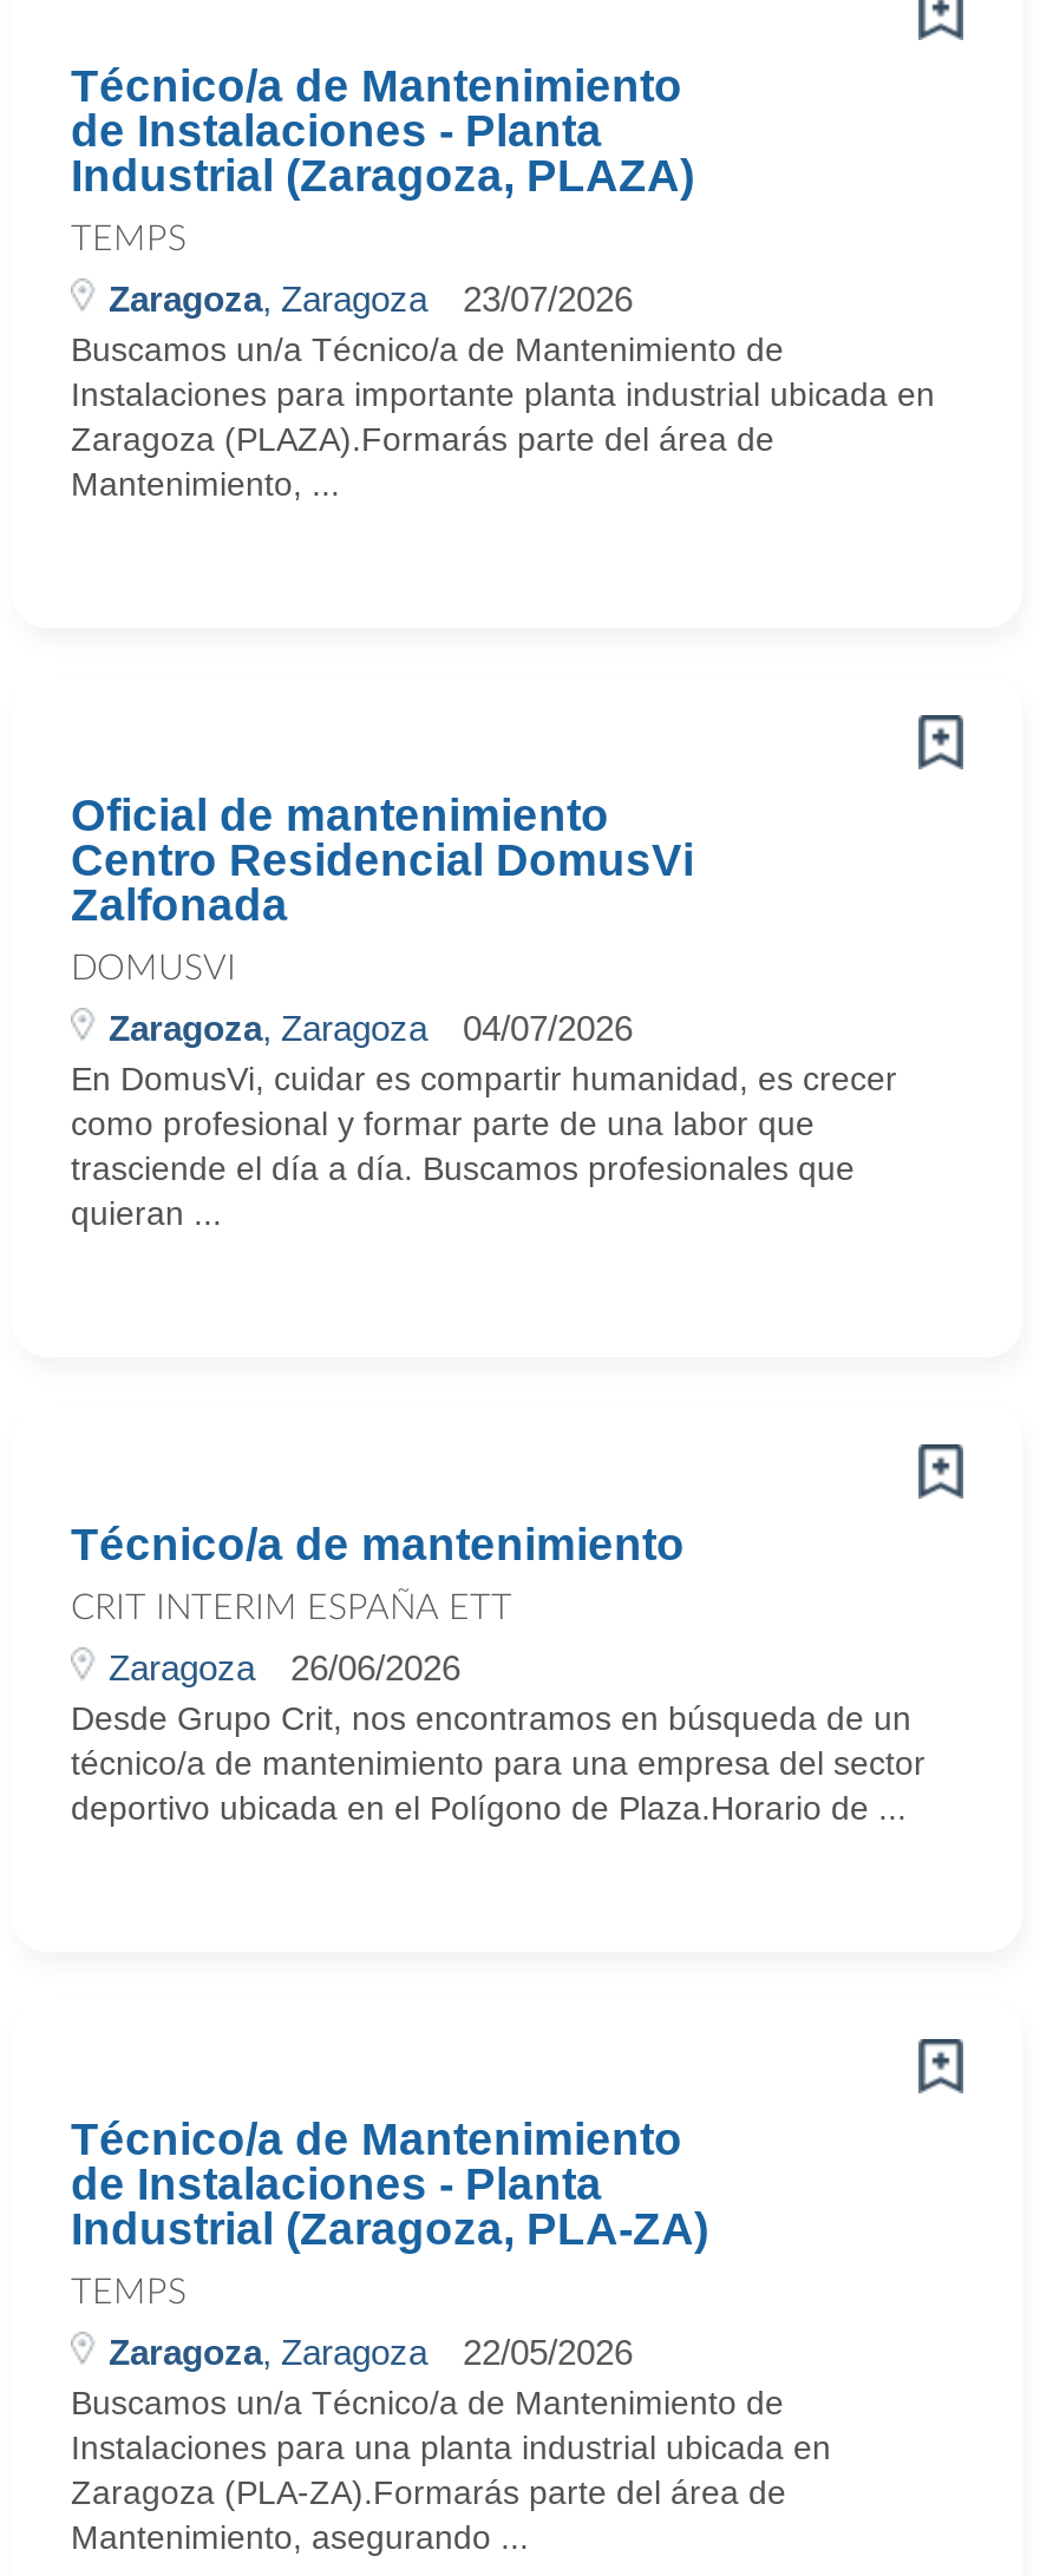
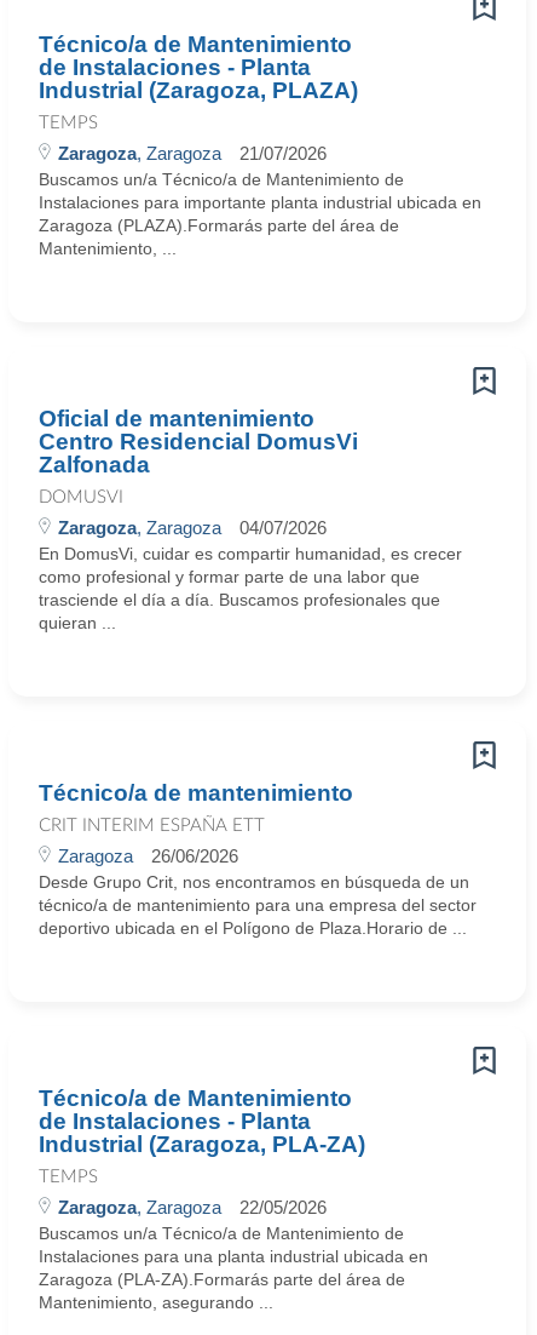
- Zaragoza, Zaragoza 23/07/2026
+ Zaragoza, Zaragoza 21/07/2026
